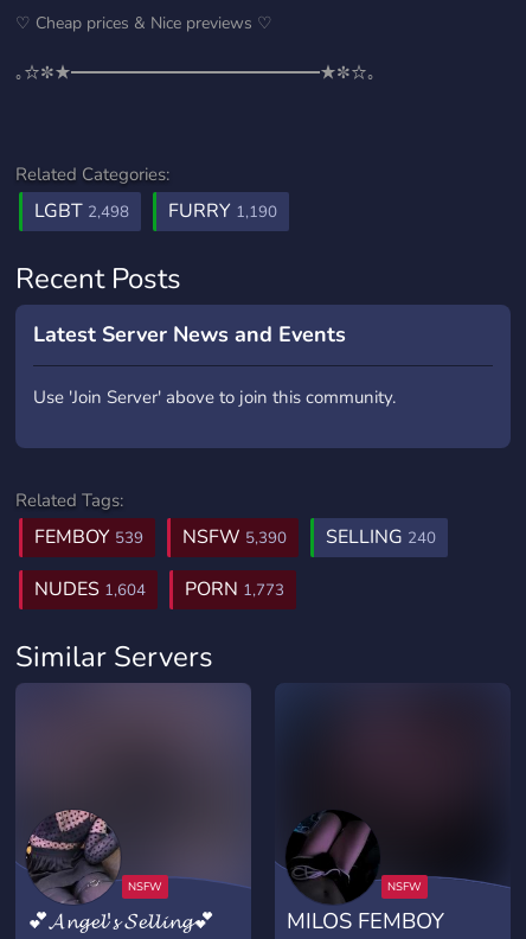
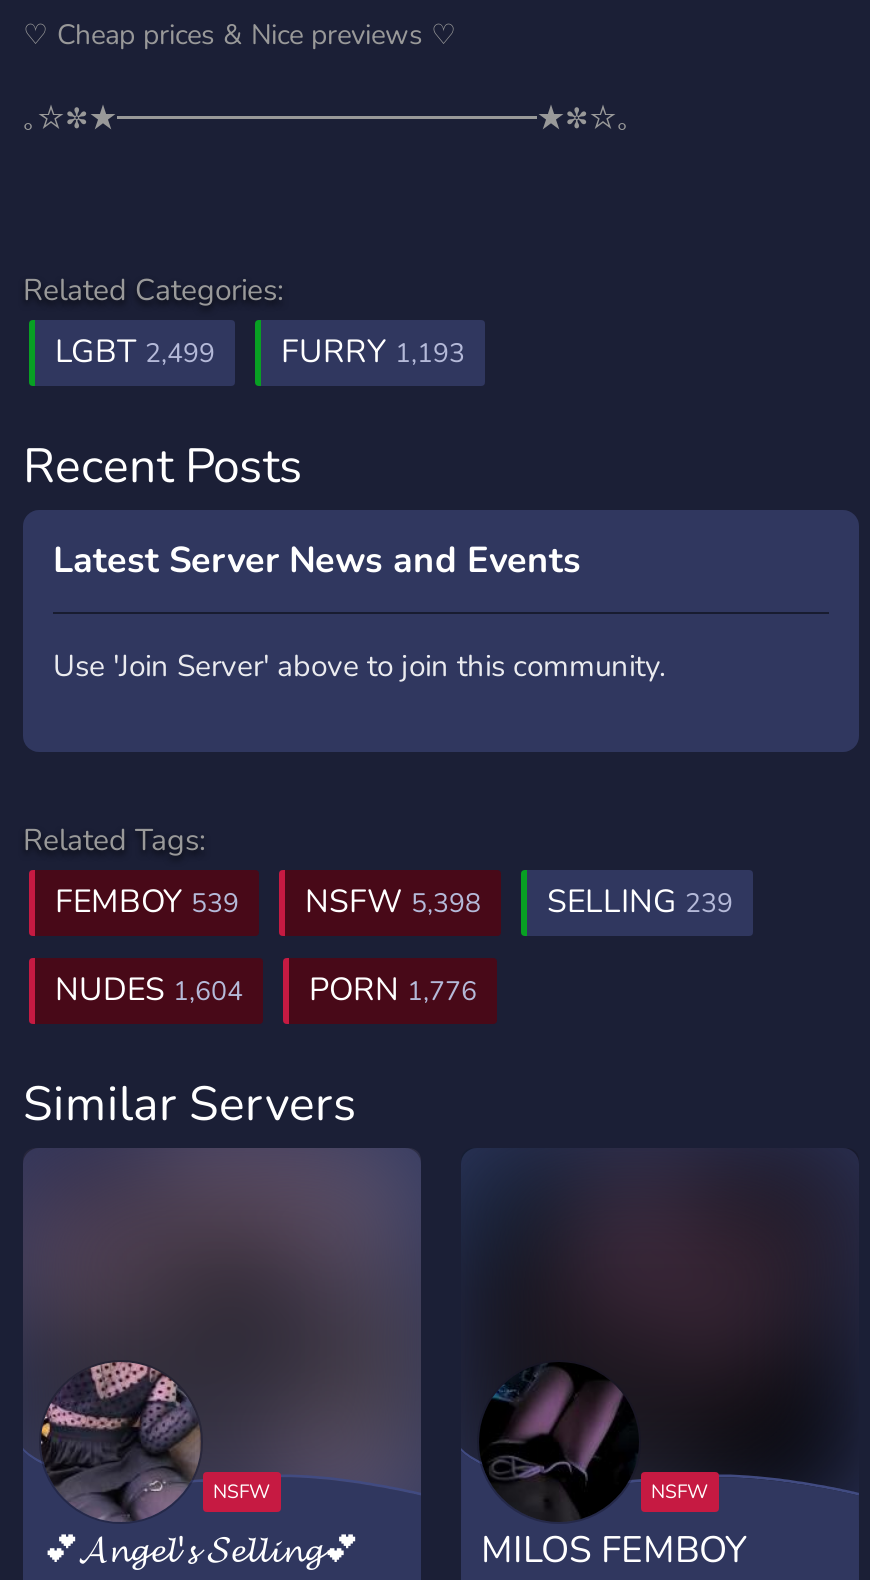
- LGBT 2,498
+ LGBT 2,499

- FURRY 1,190
+ FURRY 1,193

- NSFW 5,390
+ NSFW 5,398

- SELLING 240
+ SELLING 239

- NUDES 1,604 PORN 1,773
+ NUDES 1,604 PORN 1,776
